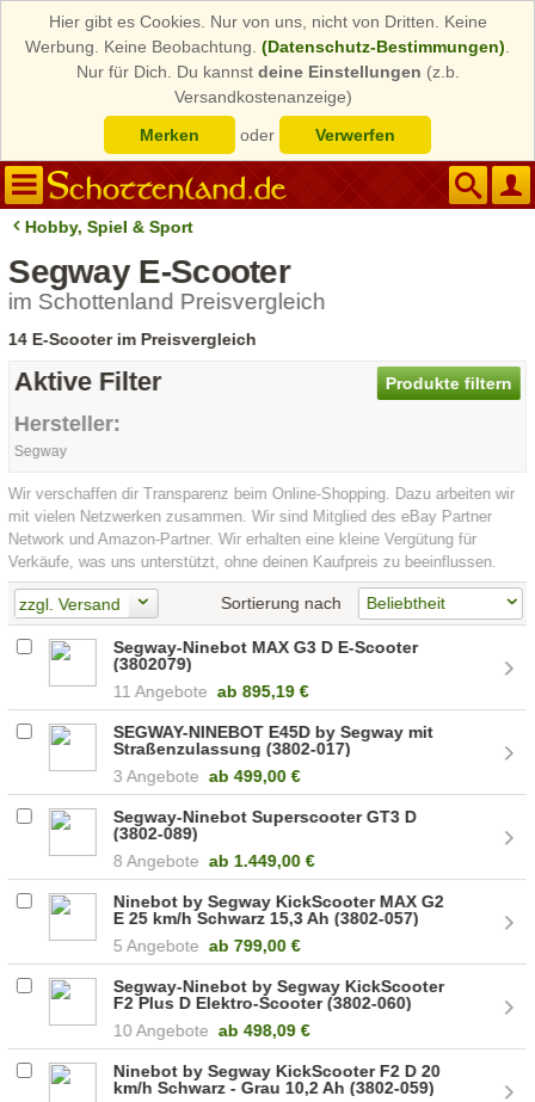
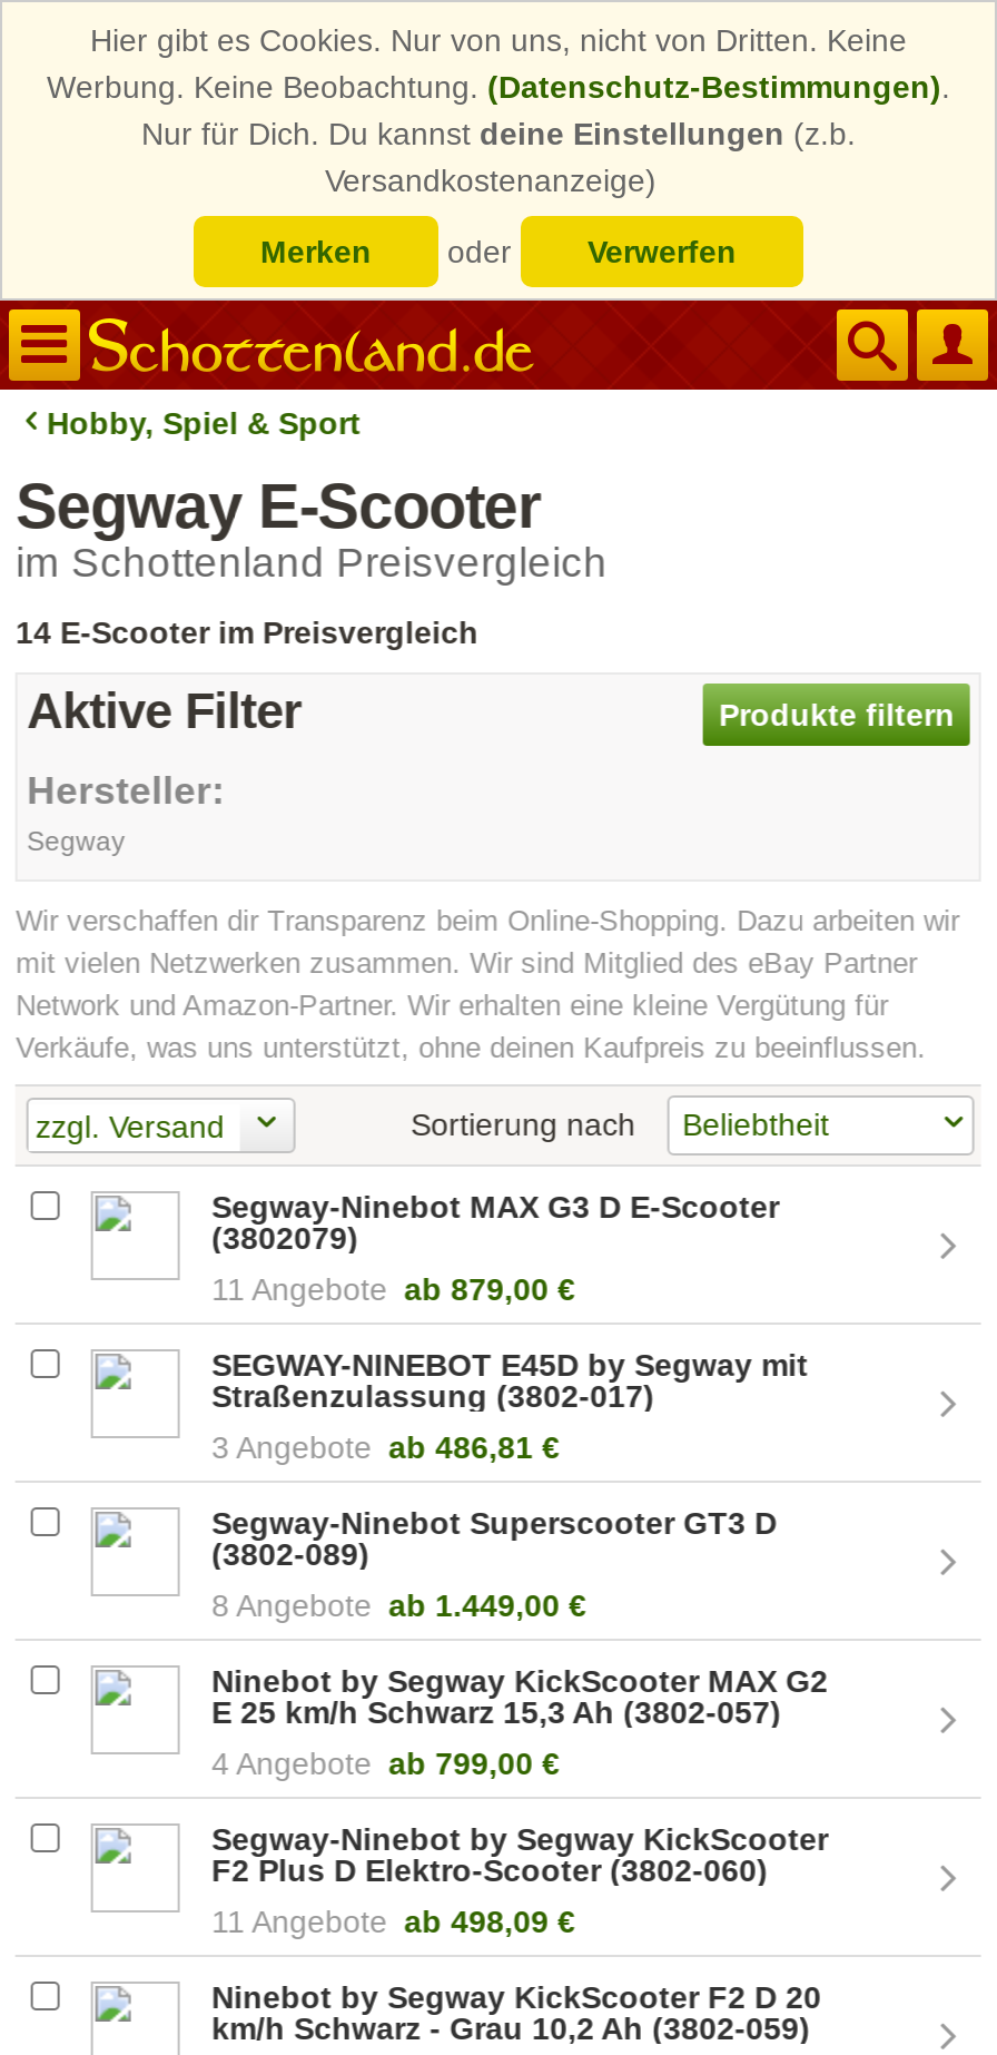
- 11 Angebote ab 895,19 €
+ 11 Angebote ab 879,00 €

- 3 Angebote ab 499,00 €
+ 3 Angebote ab 486,81 €

- 5 Angebote ab 799,00 €
+ 4 Angebote ab 799,00 €

- 10 Angebote ab 498,09 €
+ 11 Angebote ab 498,09 €
